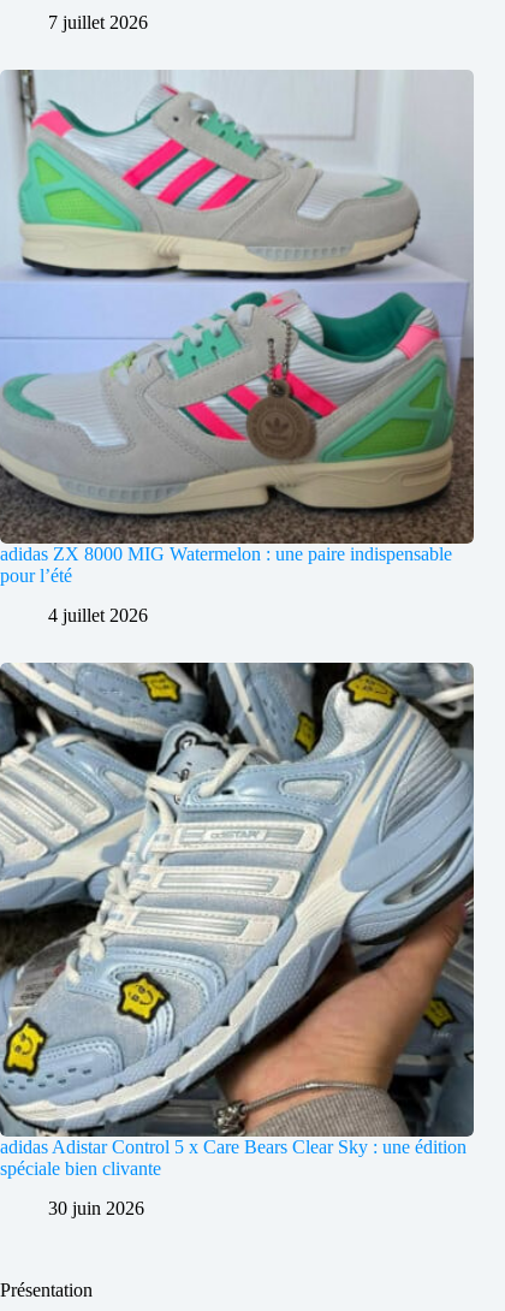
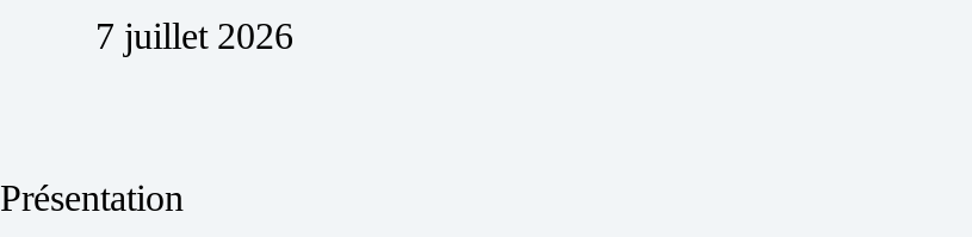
- [image]
- adidas ZX 8000 MIG Watermelon : une paire indispensable
- pour l’été
- 4 juillet 2026

- [image]
- adidas Adistar Control 5 x Care Bears Clear Sky : une édition
- spéciale bien clivante
- 30 juin 2026
